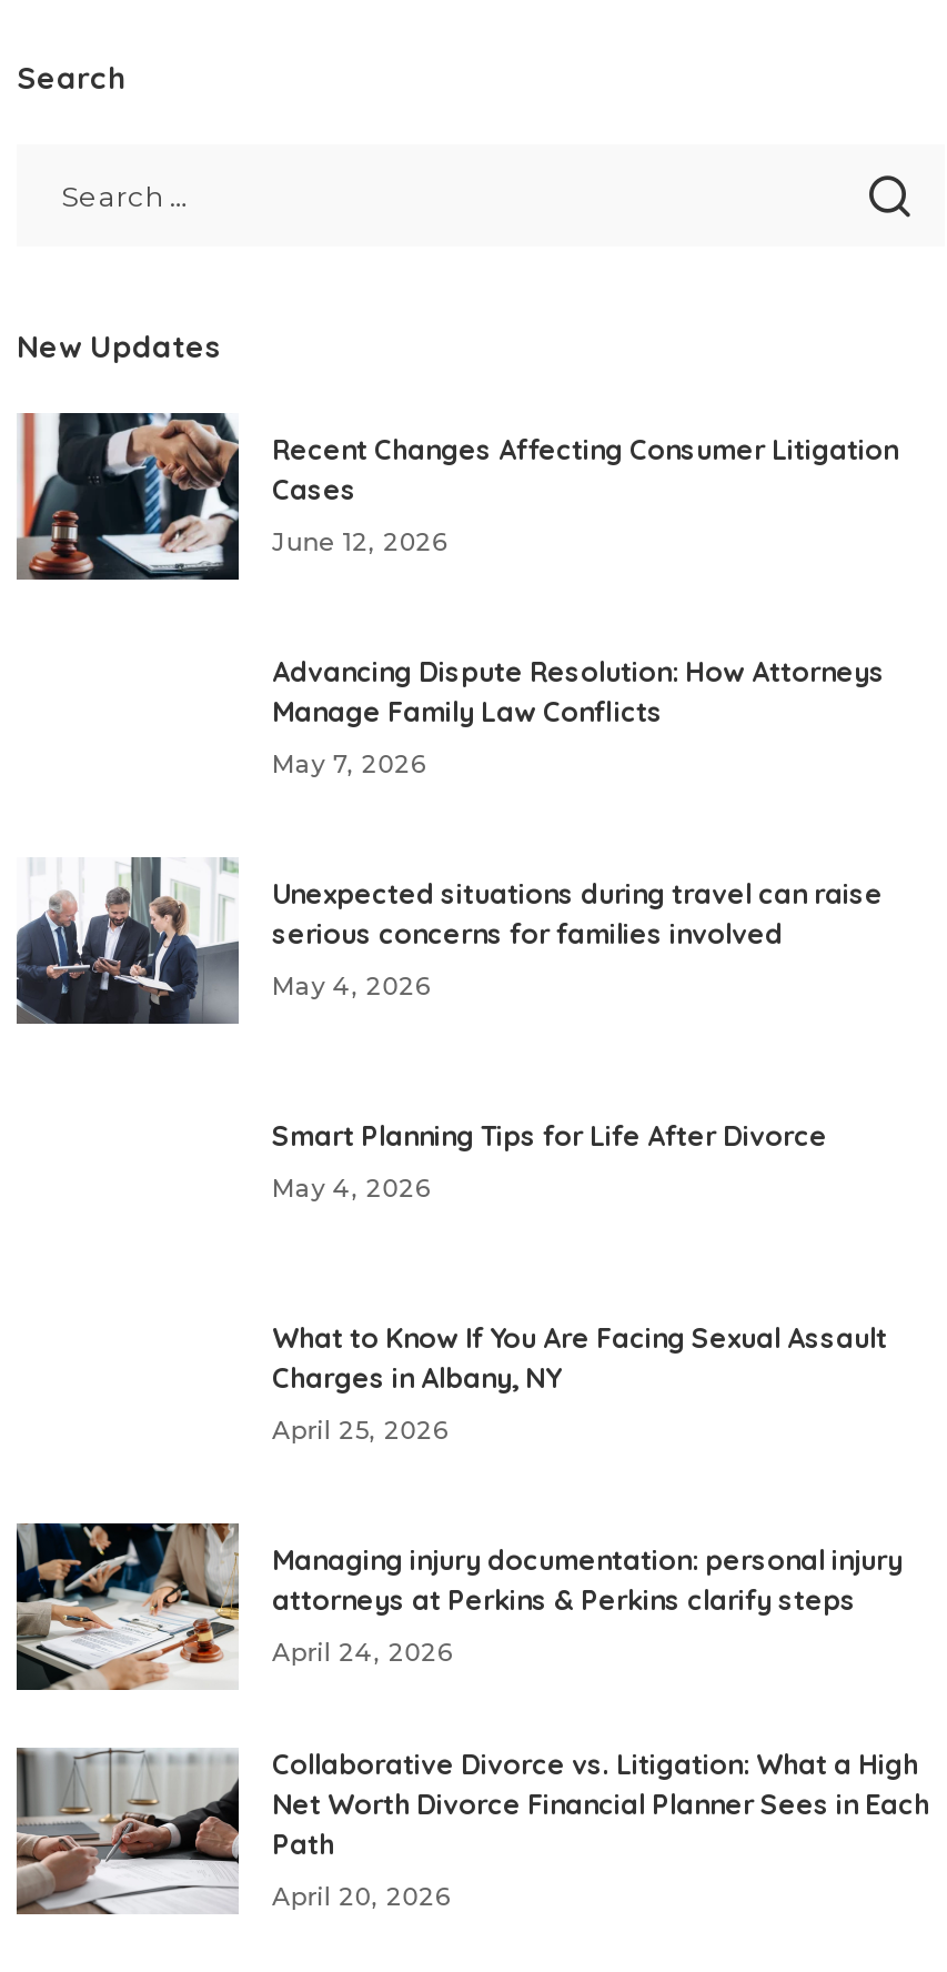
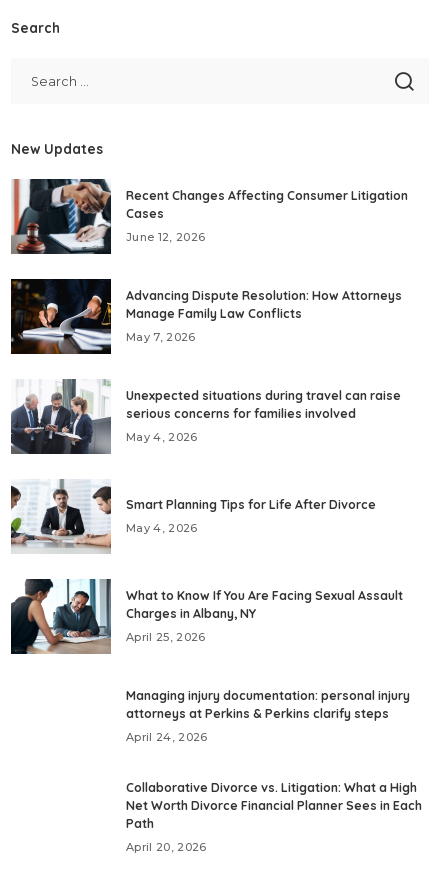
+ [image]

+ [image]

+ [image]

- [image]

- [image]
